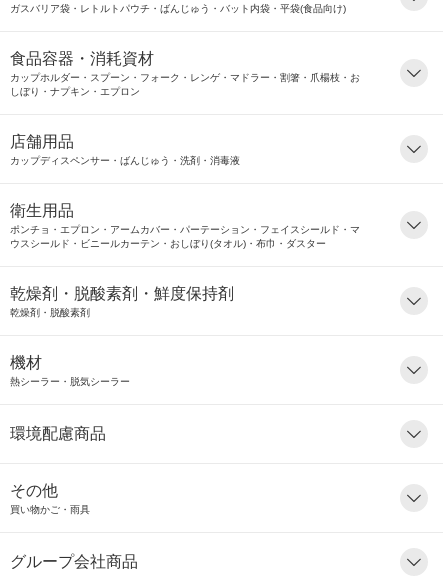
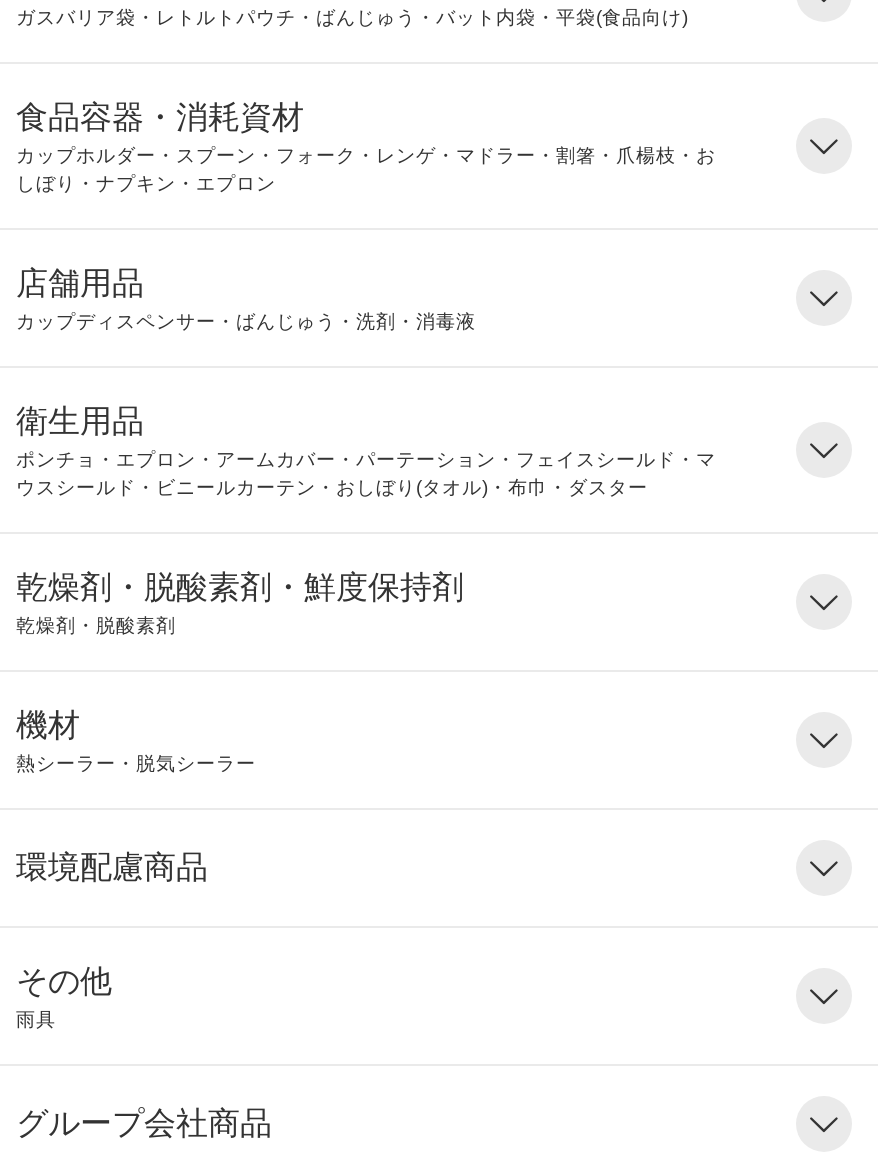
- 買い物かご・雨具
+ 雨具
